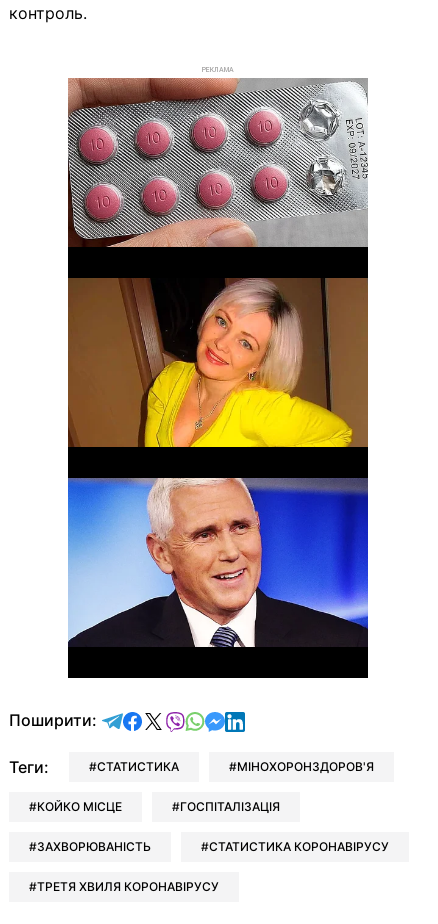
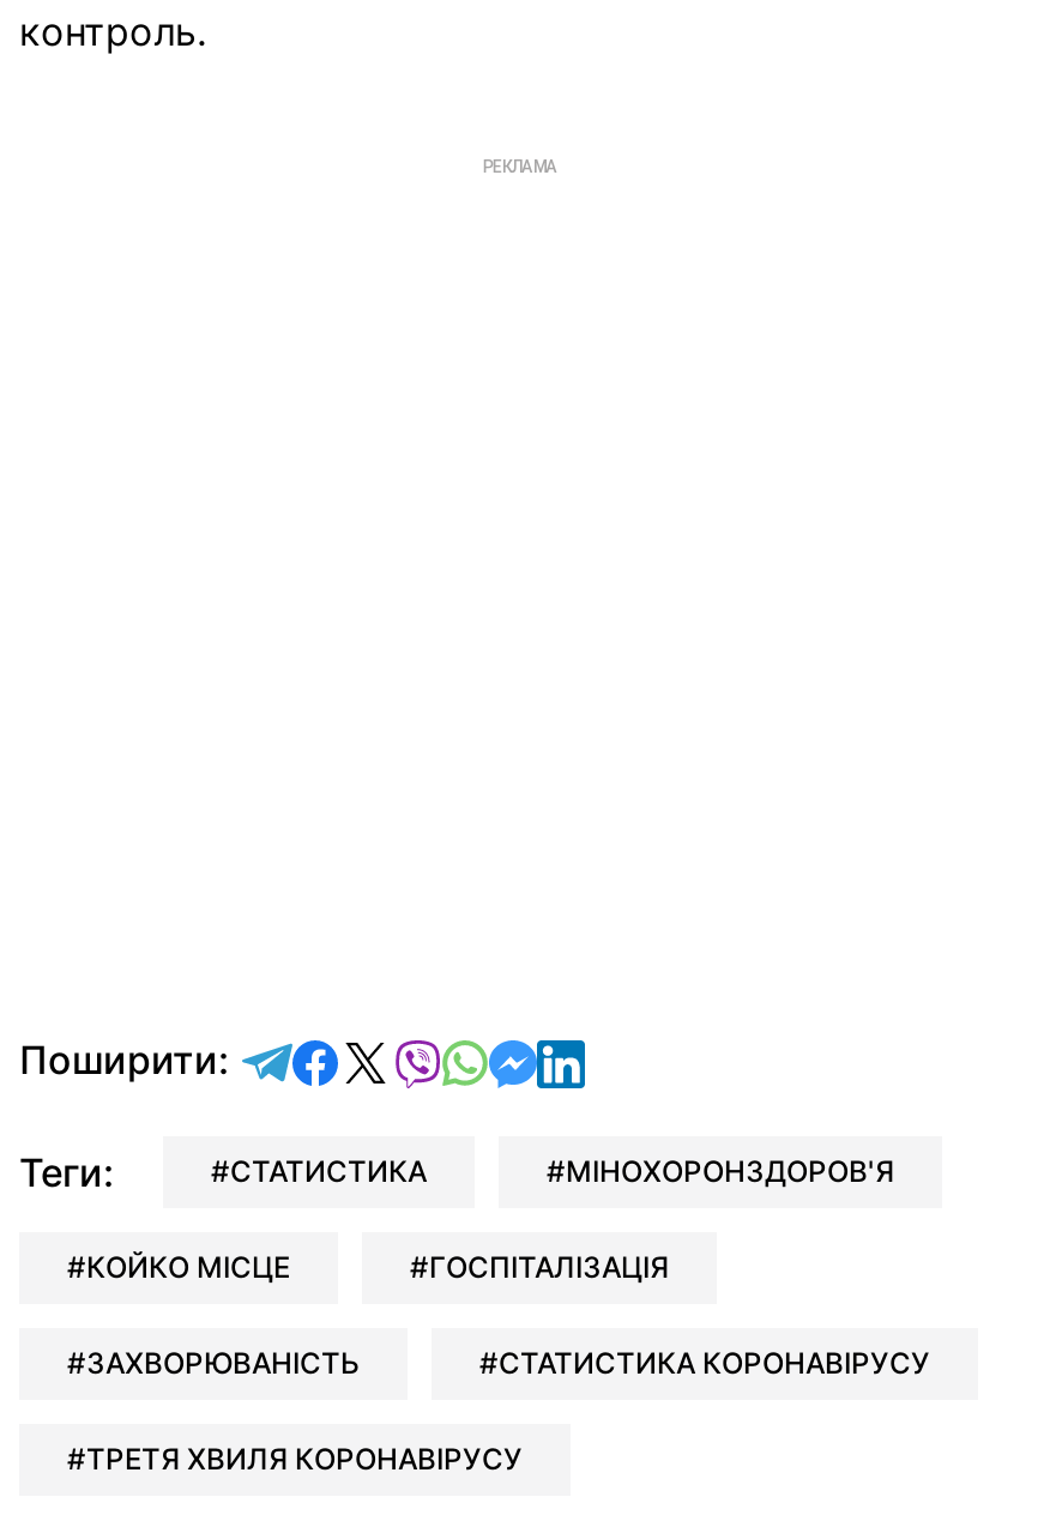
- [image]
